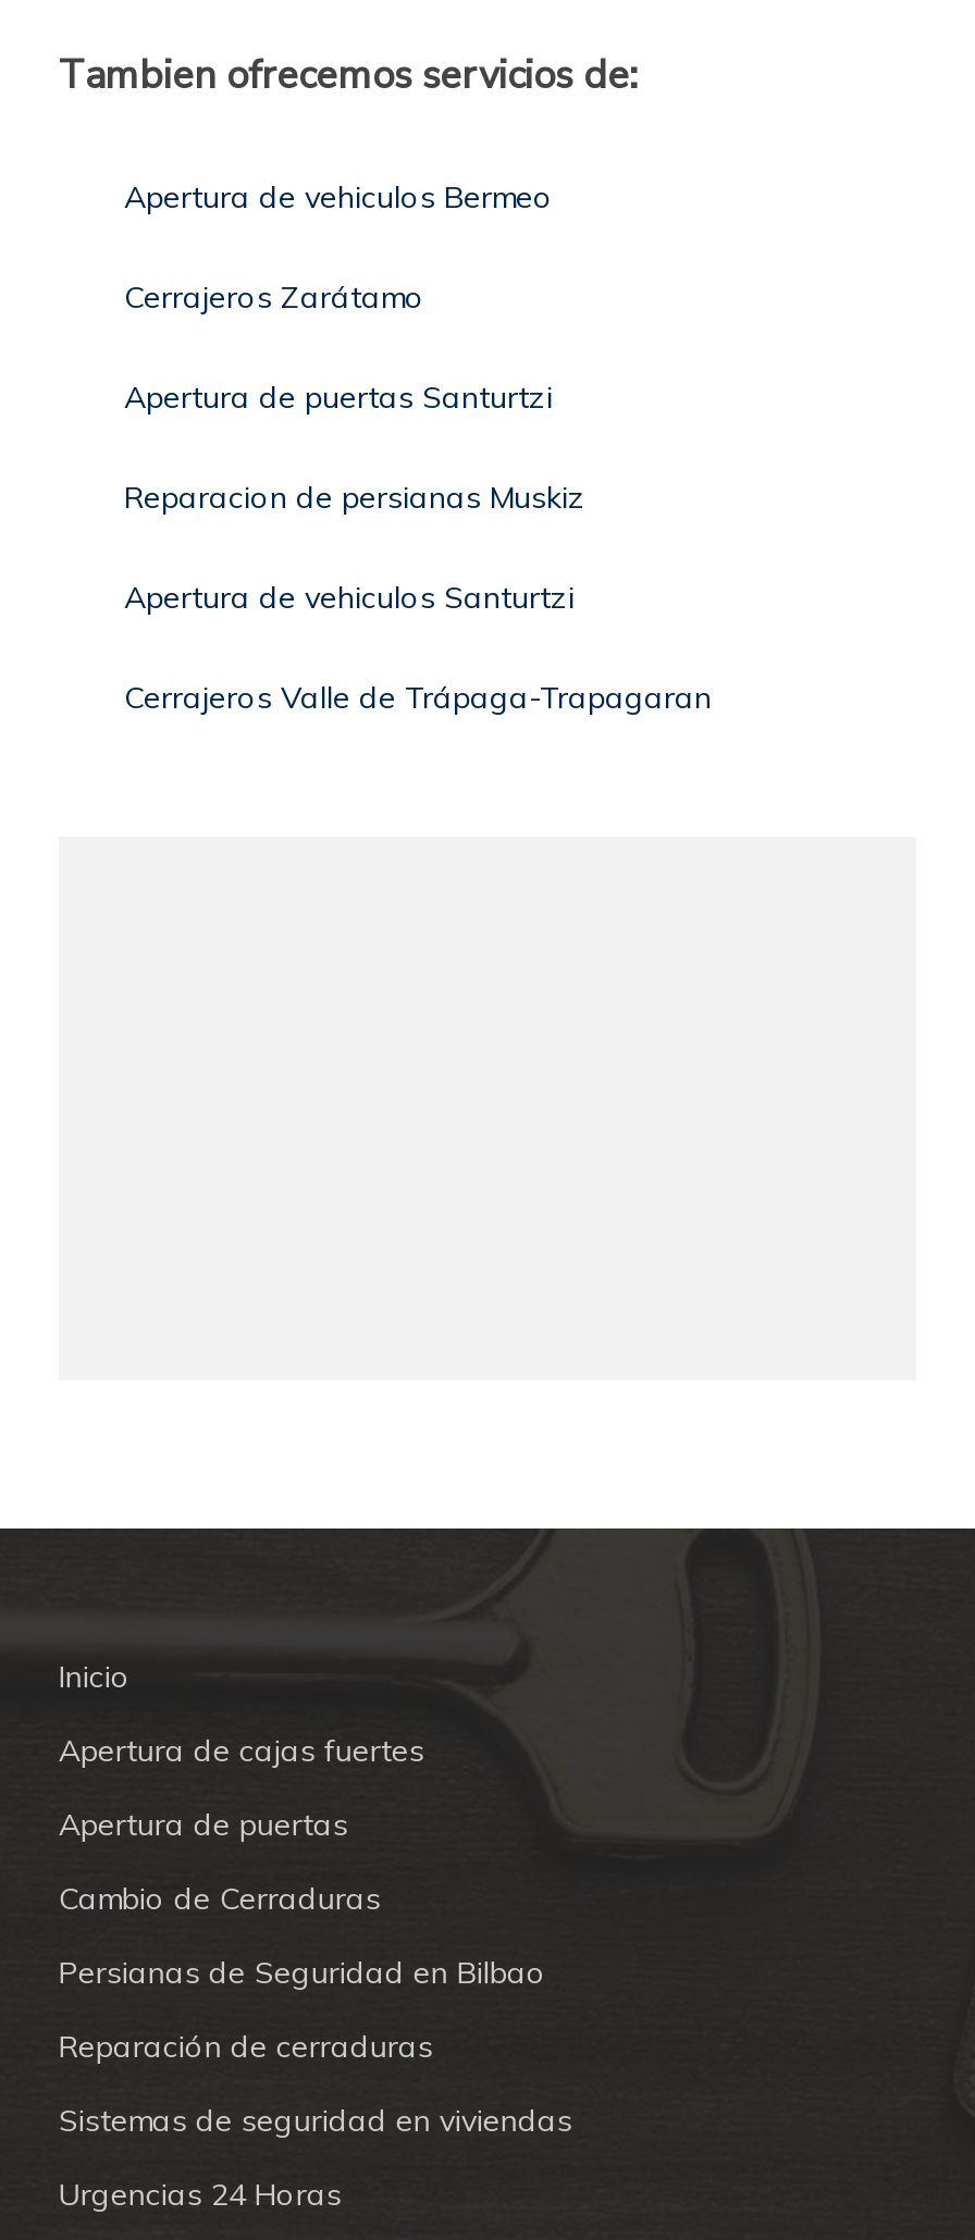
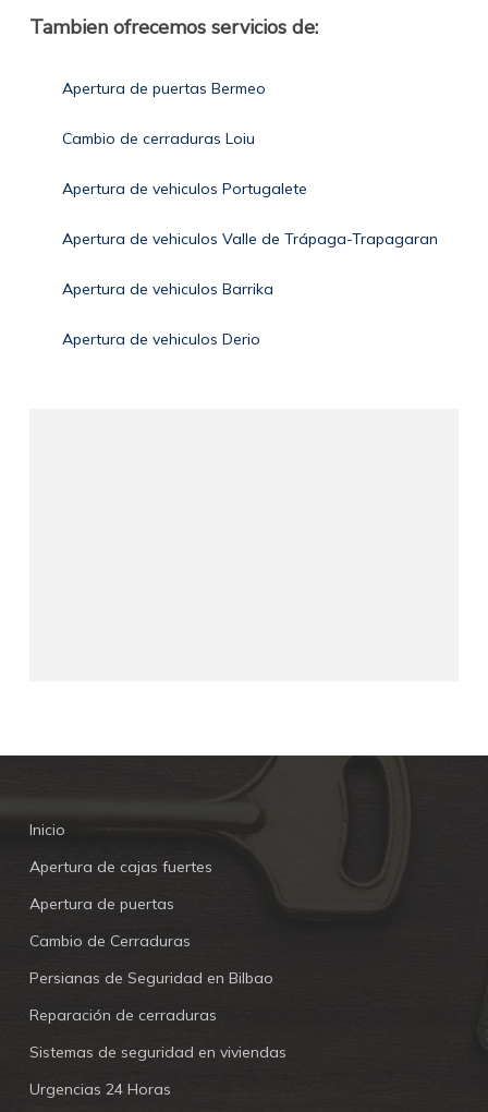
- Apertura de vehiculos Bermeo
+ Apertura de puertas Bermeo

- Cerrajeros Zarátamo
+ Cambio de cerraduras Loiu

- Apertura de puertas Santurtzi
+ Apertura de vehiculos Portugalete

- Reparacion de persianas Muskiz
+ Apertura de vehiculos Valle de Trápaga-Trapagaran

- Apertura de vehiculos Santurtzi
+ Apertura de vehiculos Barrika

- Cerrajeros Valle de Trápaga-Trapagaran
+ Apertura de vehiculos Derio
